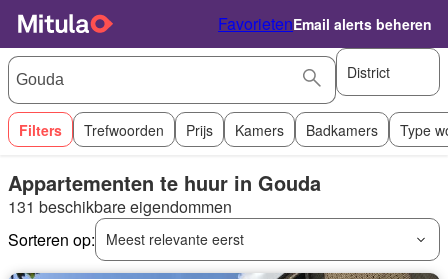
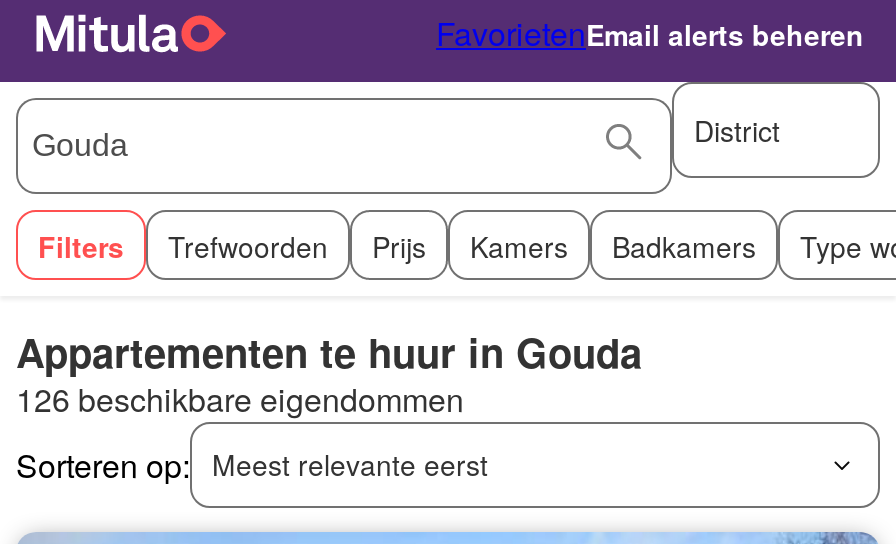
- 131 beschikbare eigendommen
+ 126 beschikbare eigendommen
